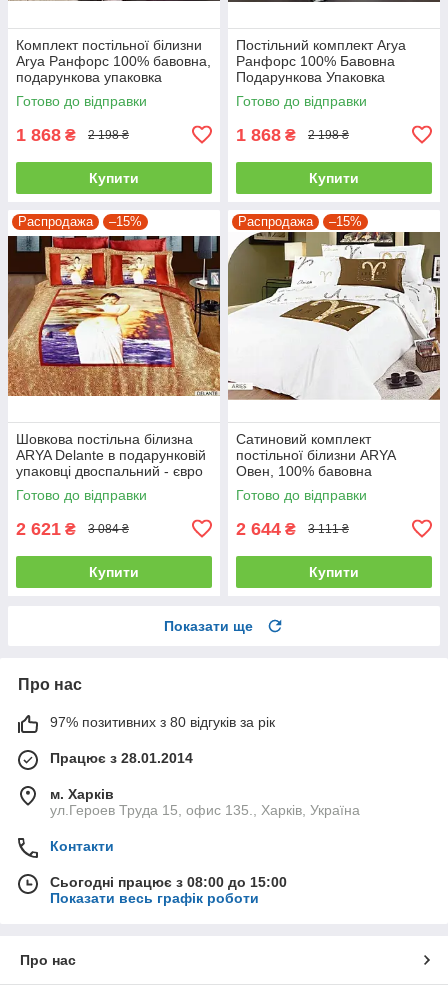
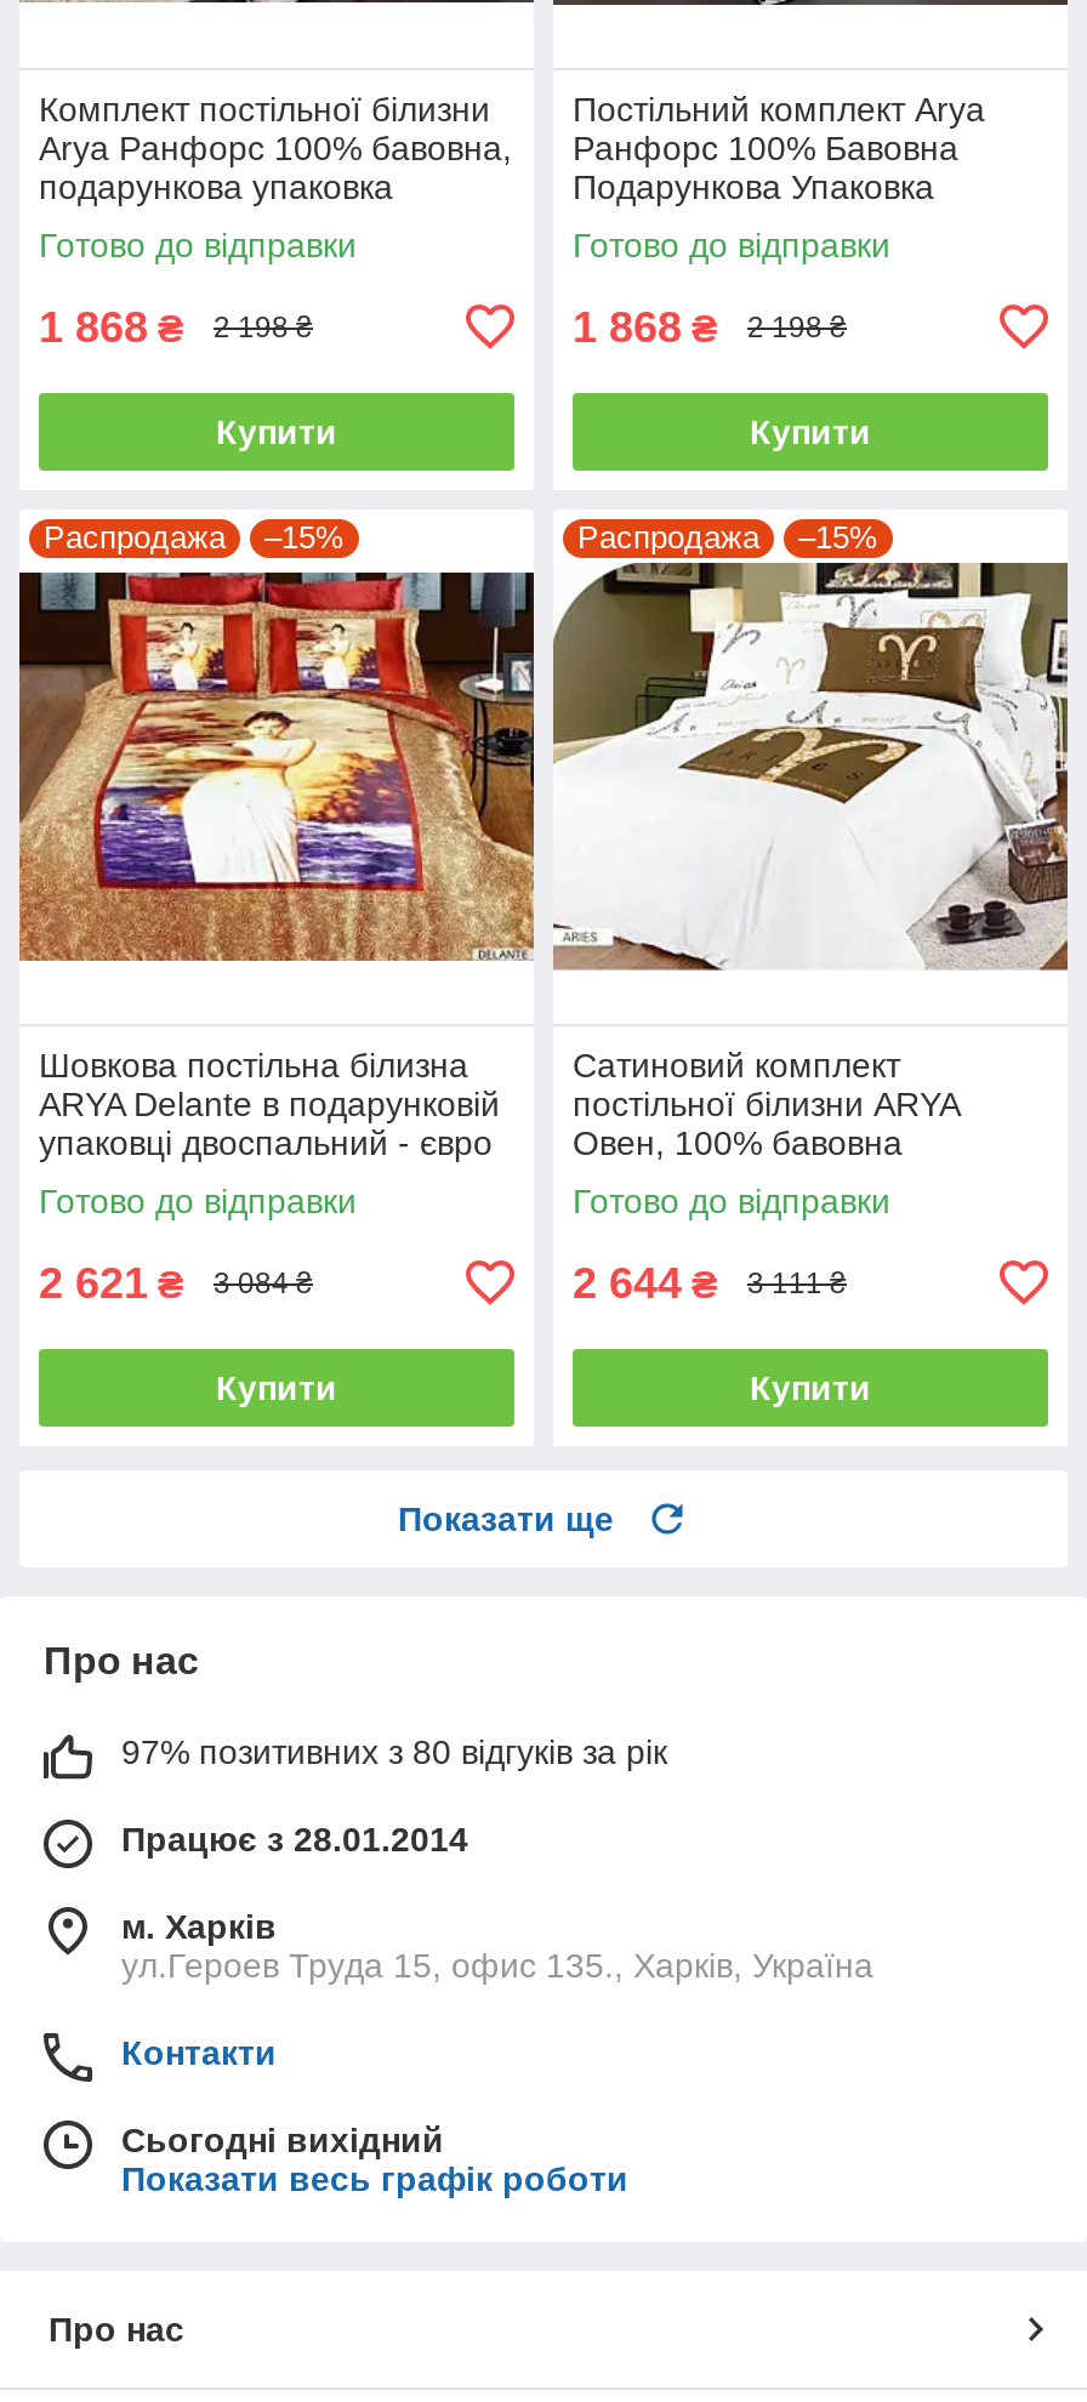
- Сьогодні працює з 08:00 до 15:00
+ Сьогодні вихідний
